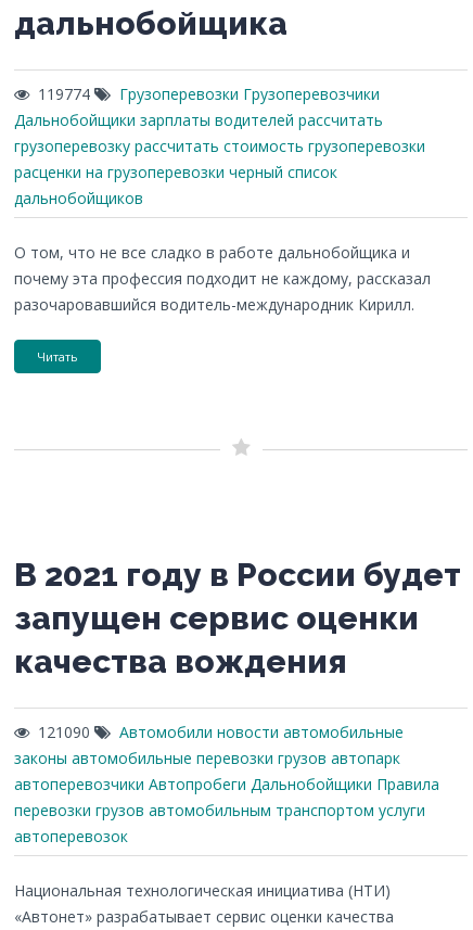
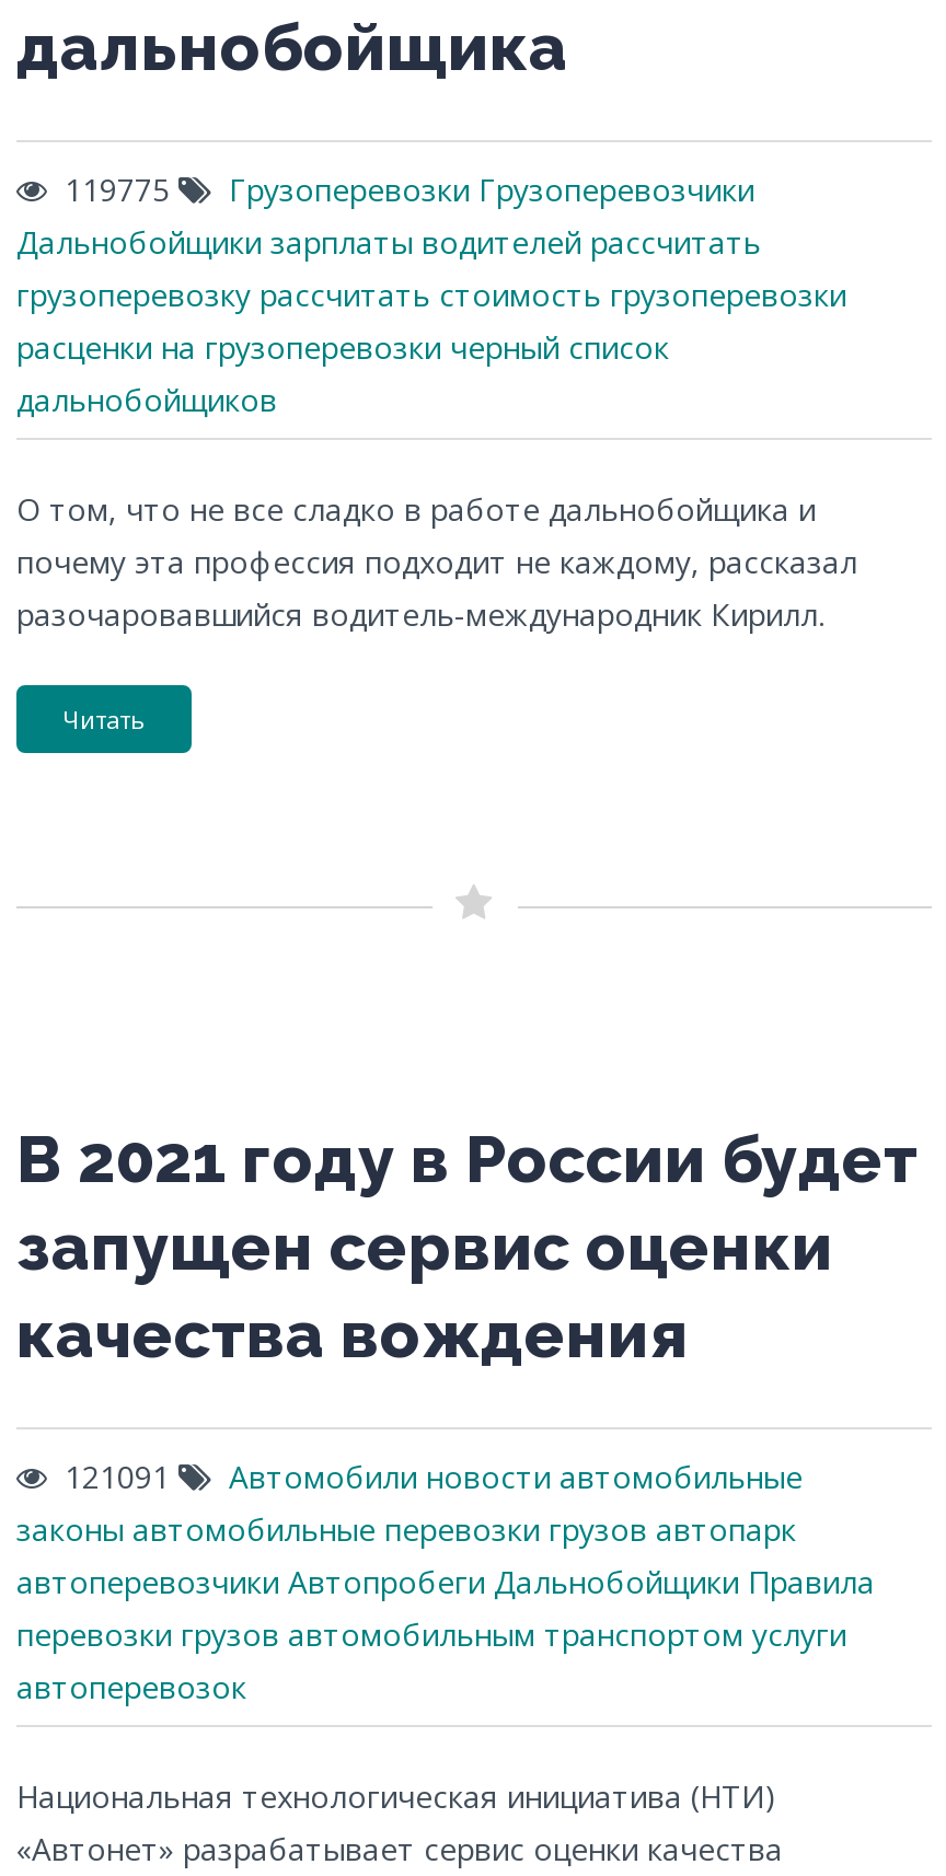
- 119774 Грузоперевозки Грузоперевозчики
+ 119775 Грузоперевозки Грузоперевозчики

- 121090 Автомобили новости автомобильные
+ 121091 Автомобили новости автомобильные
